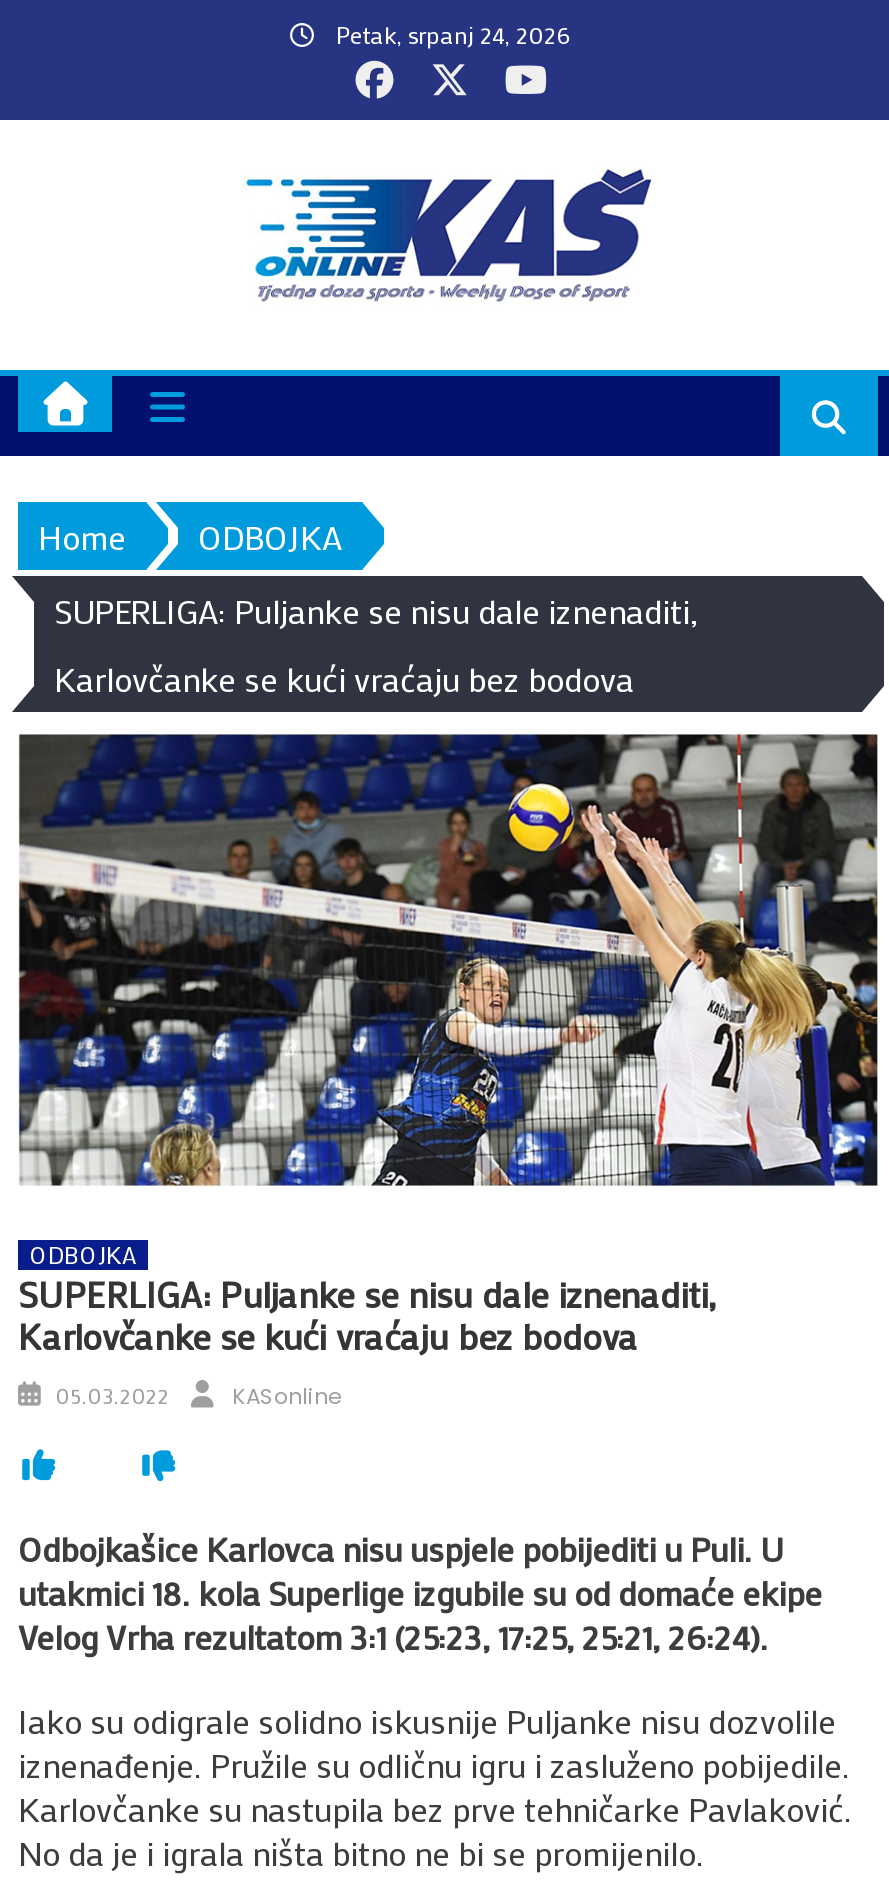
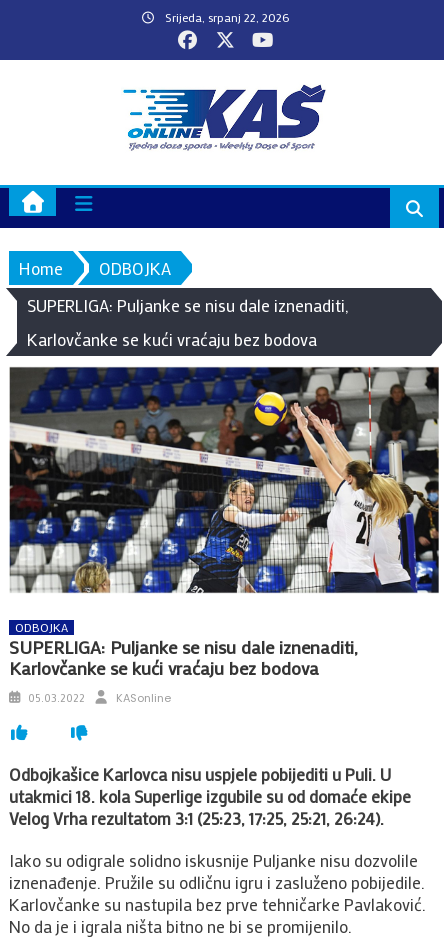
- Petak, srpanj 24, 2026
+ Srijeda, srpanj 22, 2026
